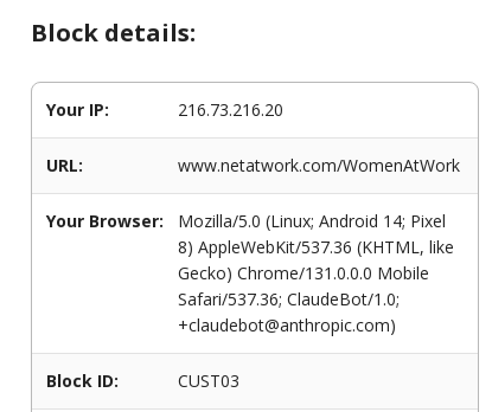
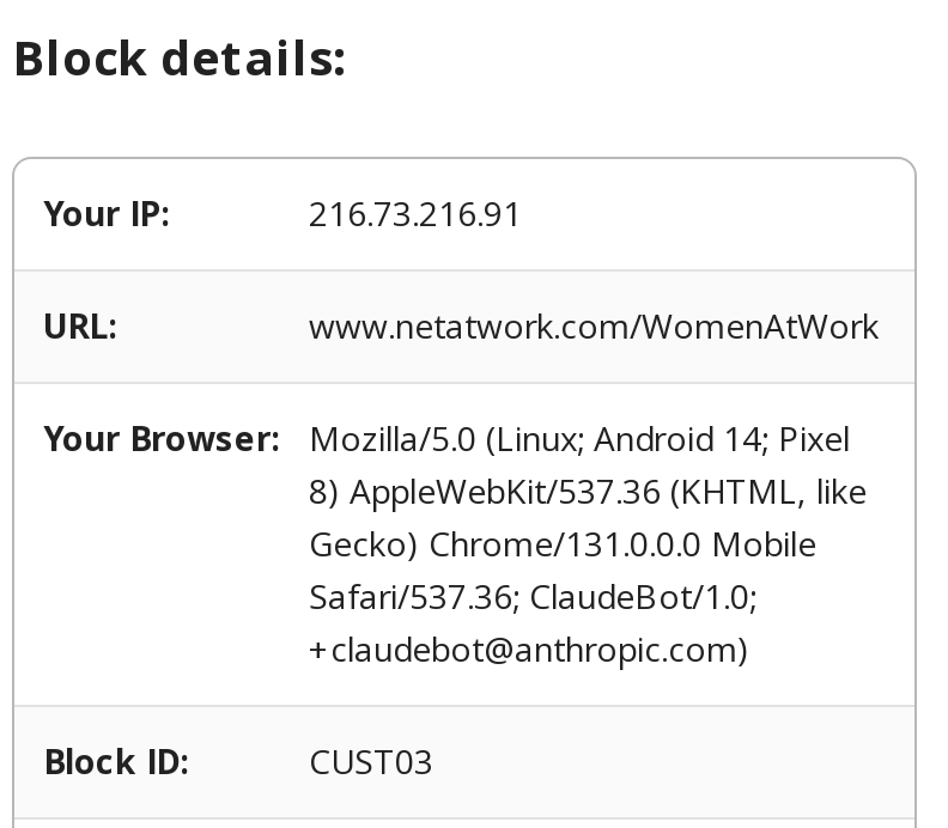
- 216.73.216.20
+ 216.73.216.91
